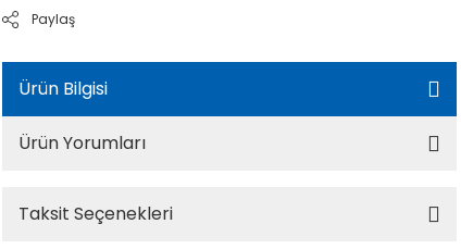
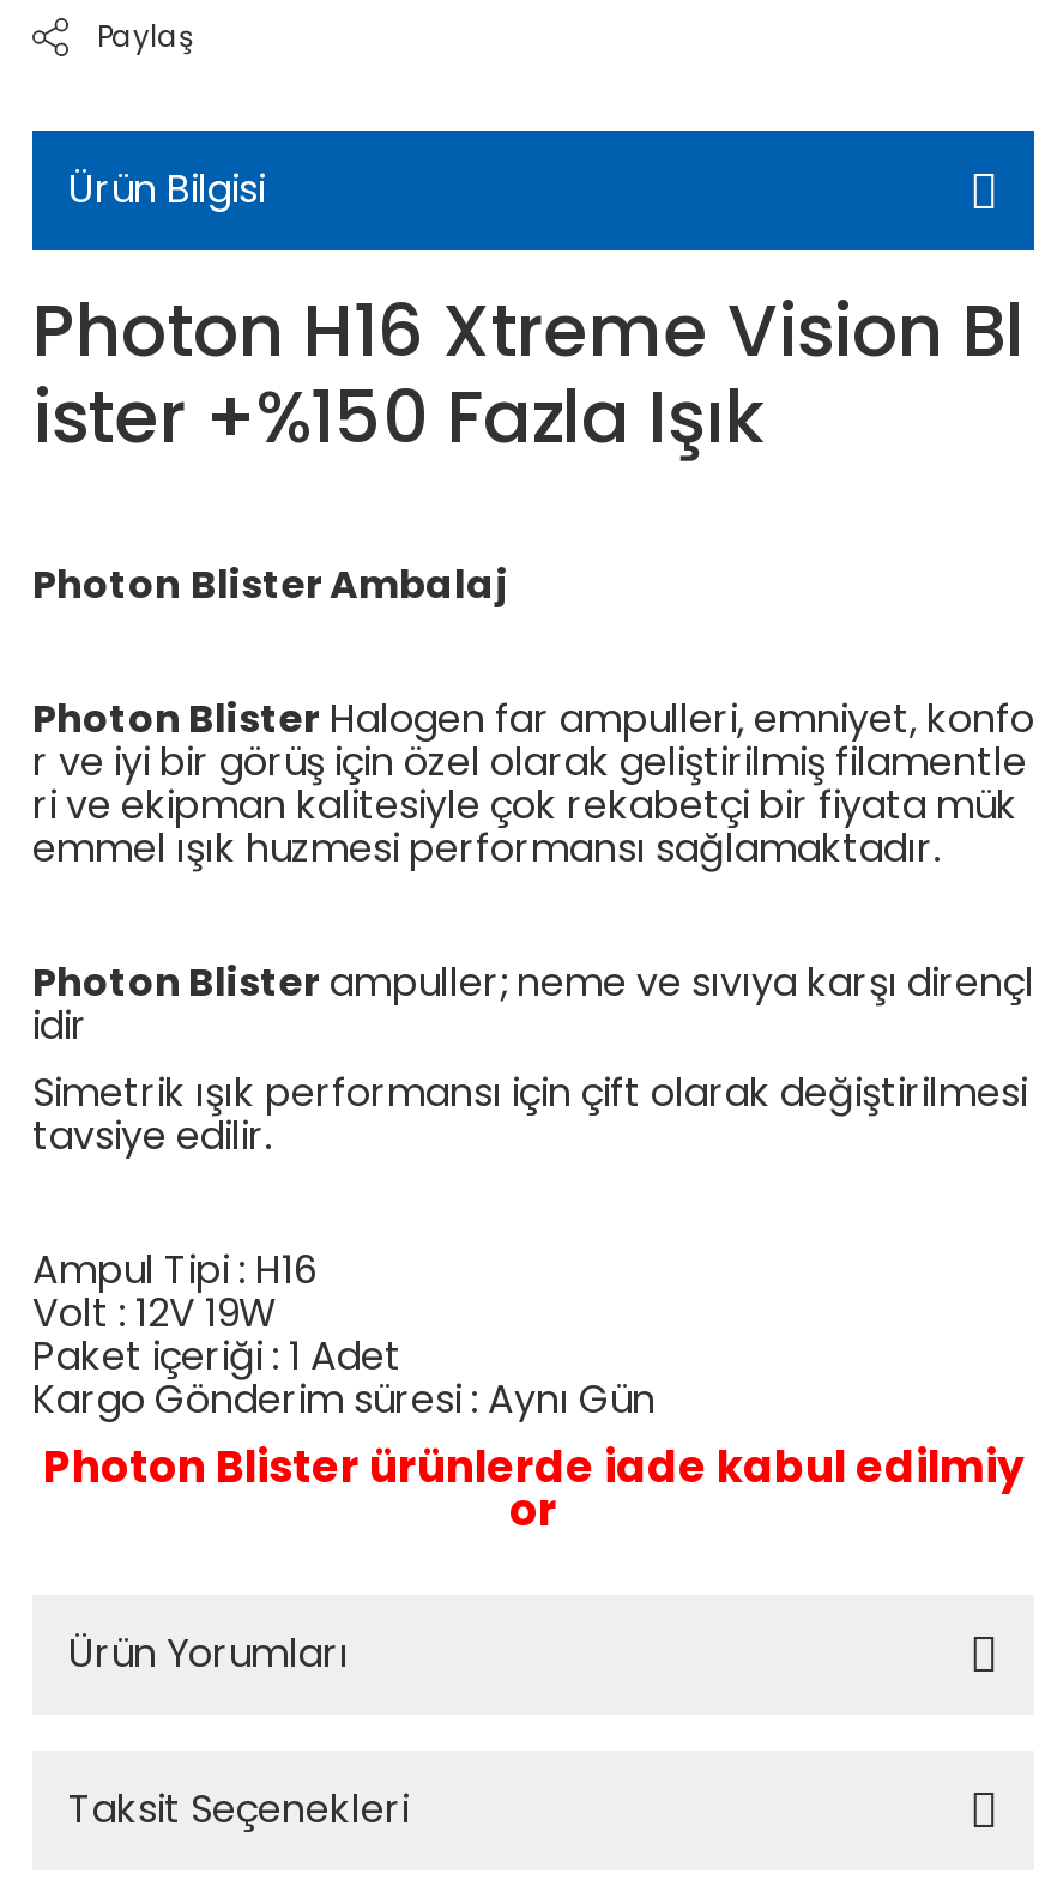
+ Photon H16 Xtreme Vision Bl
+ ister +%150 Fazla Işık
+ Photon Blister Ambalaj
+ Photon Blister Halogen far ampulleri, emniyet, konfo
+ r ve iyi bir görüş için özel olarak geliştirilmiş filamentle
+ ri ve ekipman kalitesiyle çok rekabetçi bir fiyata mük
+ emmel ışık huzmesi performansı sağlamaktadır.
+ Photon Blister ampuller; neme ve sıvıya karşı dirençl
+ idir
+ Simetrik ışık performansı için çift olarak değiştirilmesi
+ tavsiye edilir.
+ Ampul Tipi : H16
+ Volt : 12V 19W
+ Paket içeriği : 1 Adet
+ Kargo Gönderim süresi : Aynı Gün
+ Photon Blister ürünlerde iade kabul edilmiy
+ or
